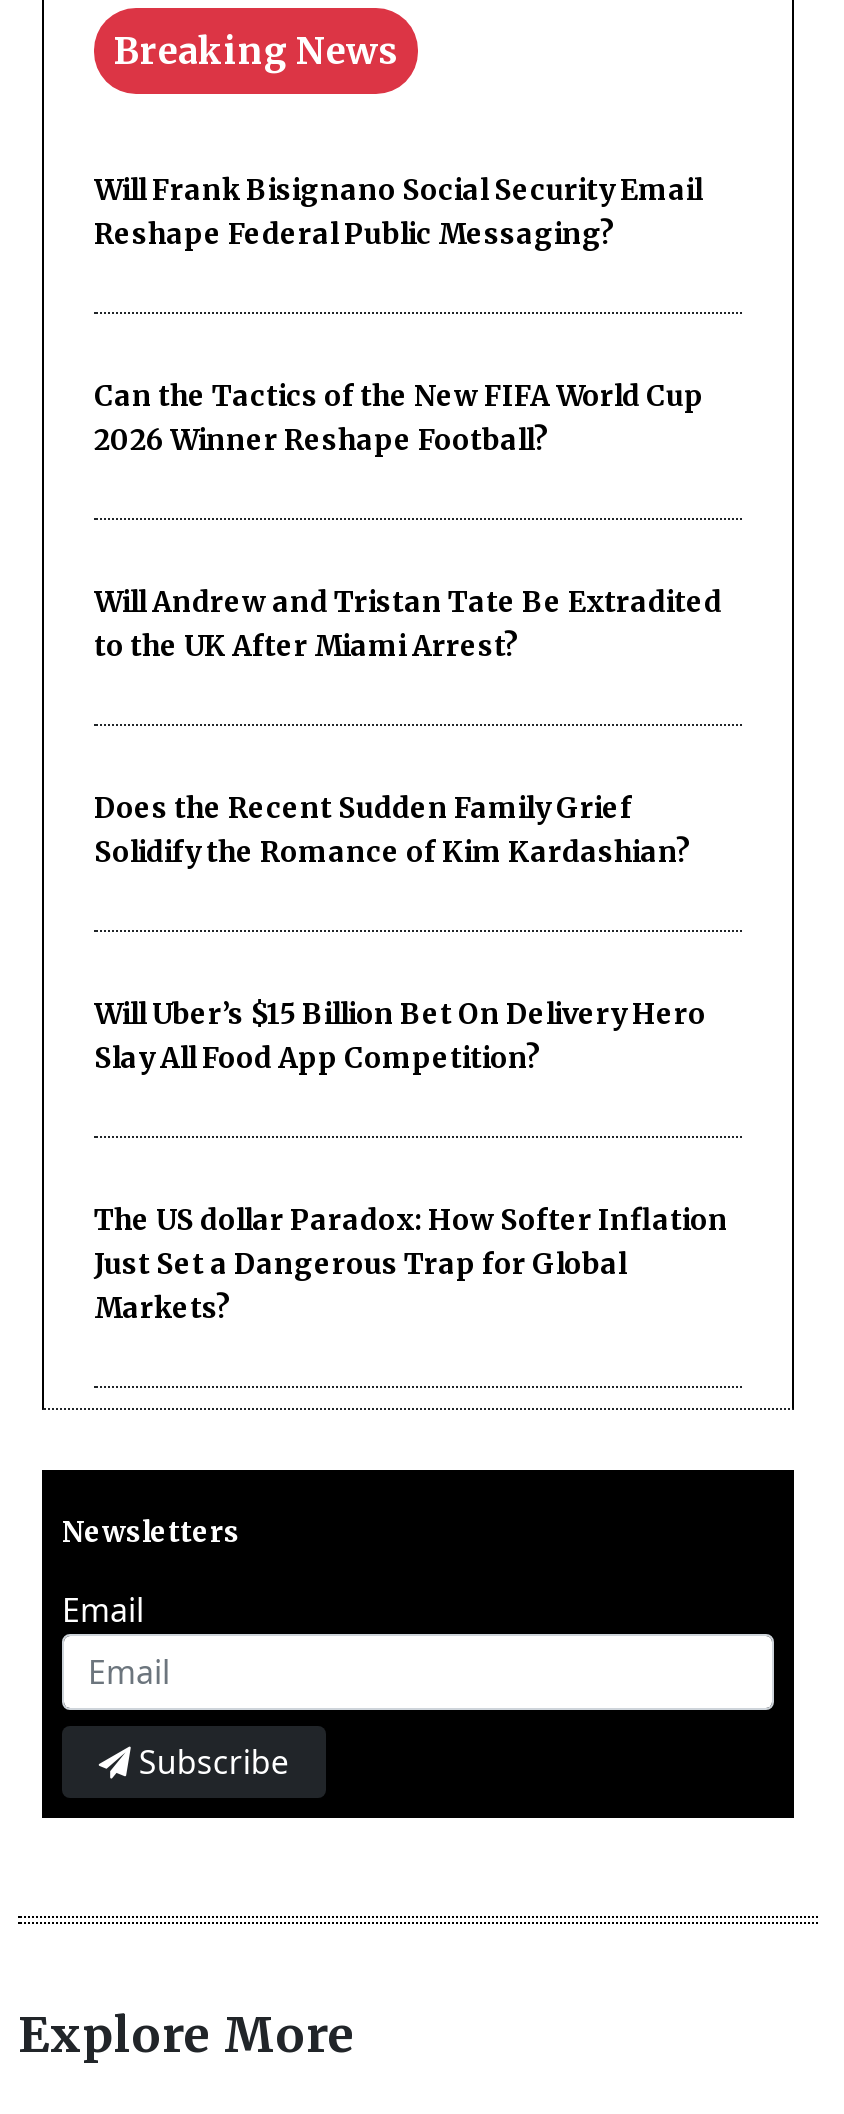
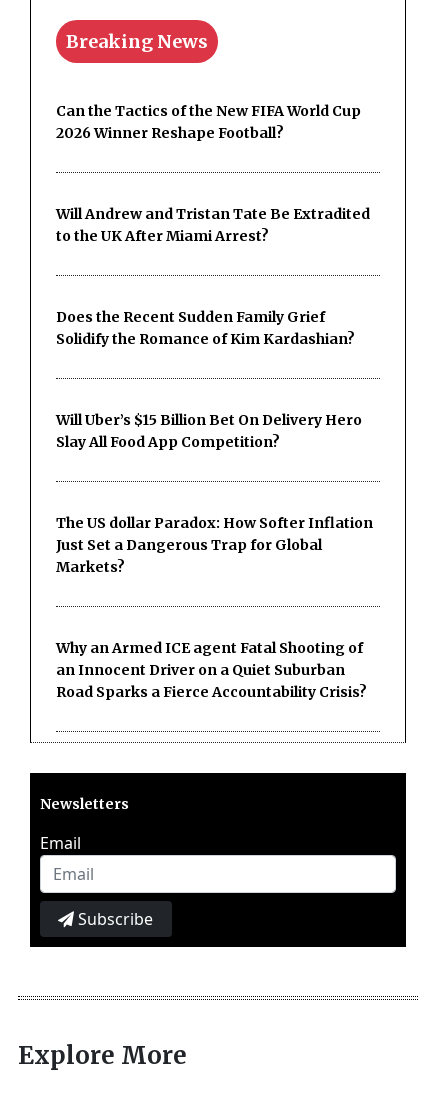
- Will Frank Bisignano Social Security Email
- Reshape Federal Public Messaging?

moved up: Can the Tactics of the New FIFA World Cup | 2026 Winner Reshape Football? | Will Andrew and Tristan Tate Be Extradited | ... | Just Set a Dangerous Trap for Global | Markets?

+ Why an Armed ICE agent Fatal Shooting of
+ an Innocent Driver on a Quiet Suburban
+ Road Sparks a Fierce Accountability Crisis?
